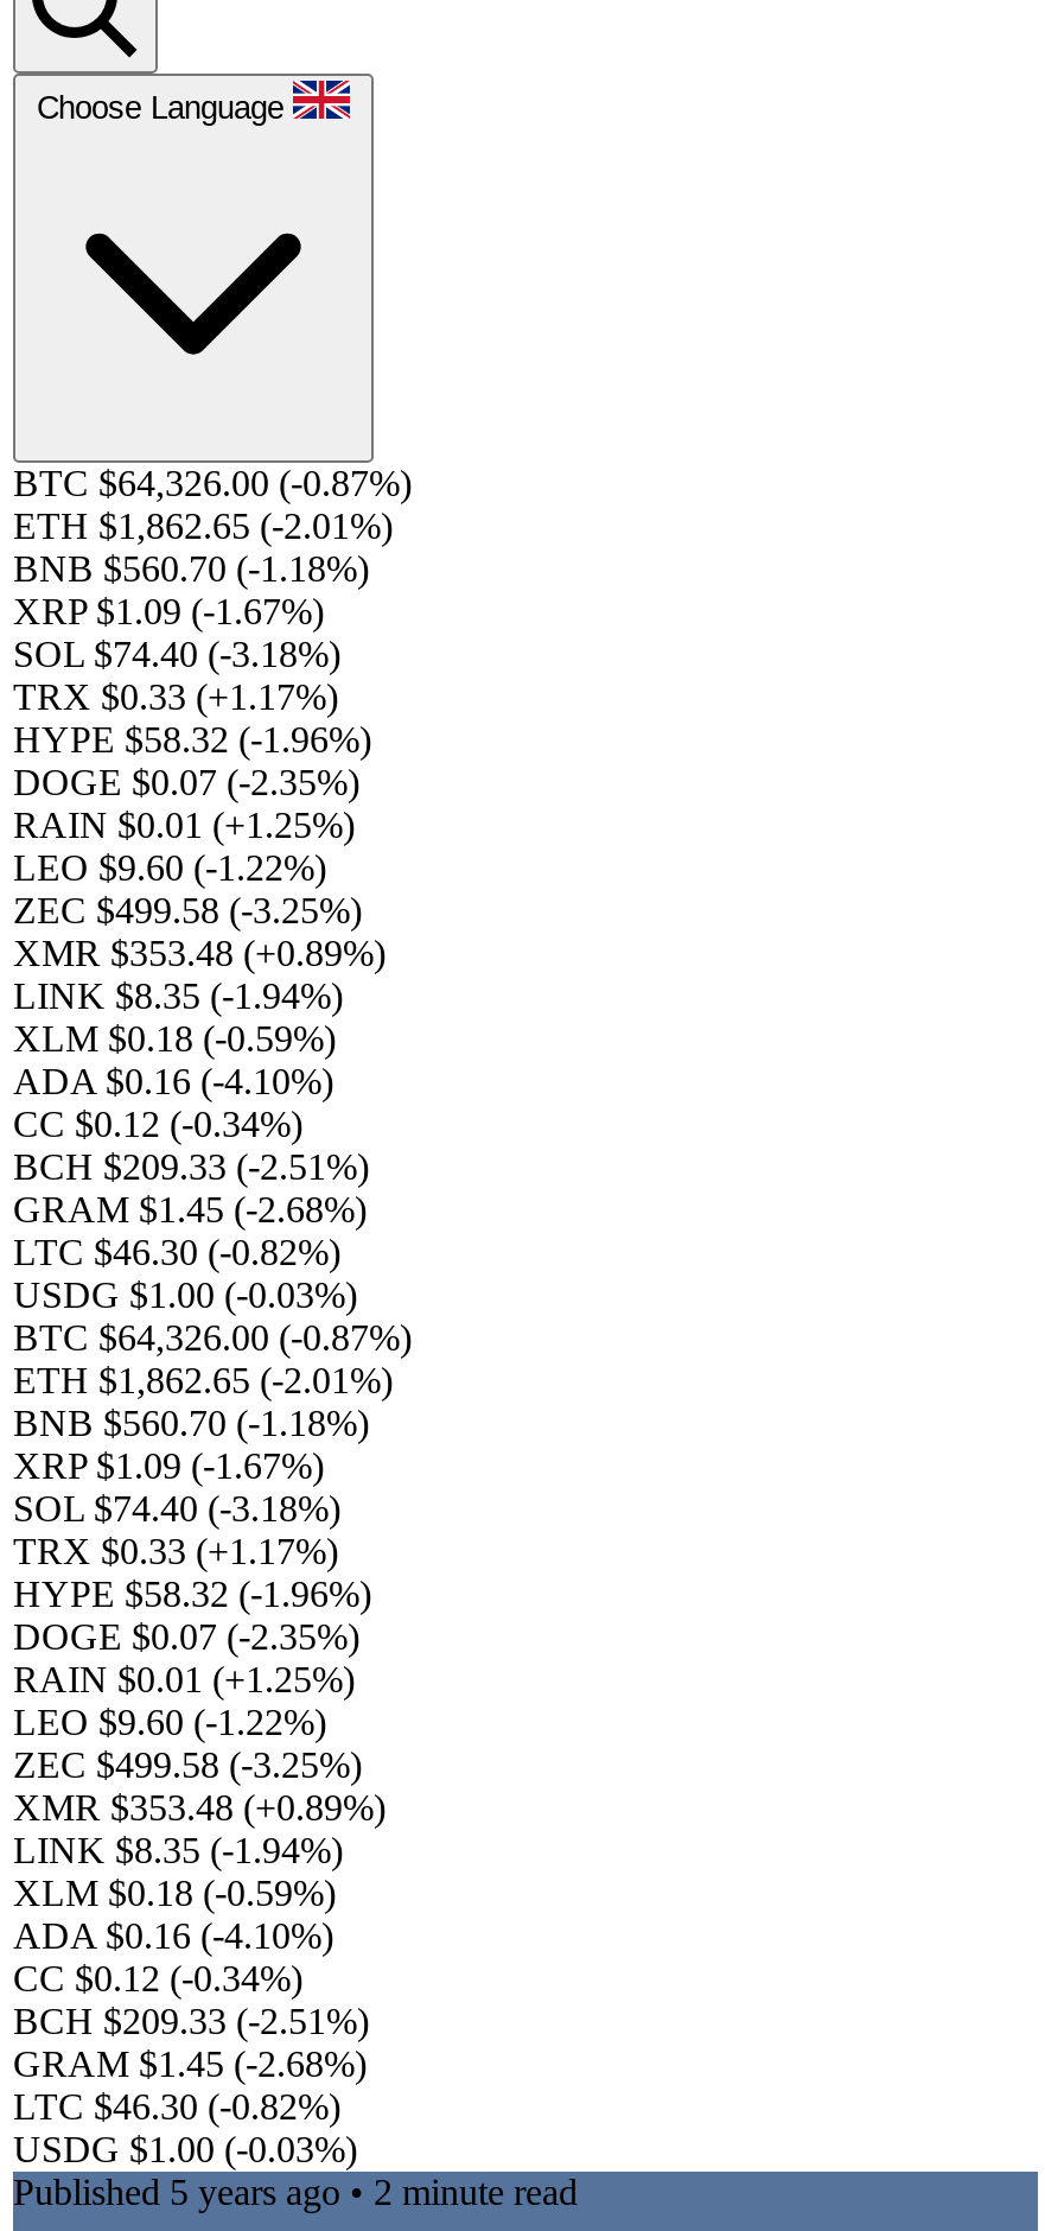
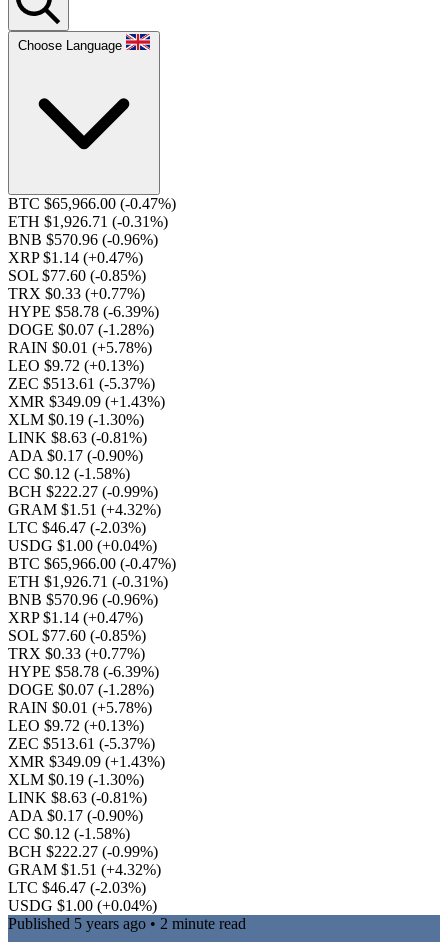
- BTC $64,326.00(-0.87%)
- ETH $1,862.65 (-2.01%)
- BNB $560.70 (-1.18%)
- XRP $1.09 (-1.67%)
- SOL $74.40(-3.18%)
- TRX $0.33 (+1.17%)
- HYPE $58.32 (-1.96%)
- DOGE $0.07 (-2.35%)
- RAIN $0.01 (+1.25%)
- LEO $9.60 (-1.22%)
- ZEC $499.58 (-3.25%)
- XMR $353.48(+0.89%)
- LINK $8.35 (-1.94%)
- XLM $0.18 (-0.59%)
- ADA $0.16 (-4.10%)
- CC $0.12 (-0.34%)
- BCH $209.33 (-2.51%)
- GRAM $1.45 (-2.68%)
- LTC $46.30 (-0.82%)
- USDG $1.00(-0.03%)
- BTC $64,326.00 (-0.87%)
- ETH $1,862.65 (-2.01%)
- BNB $560.70 (-1.18%)
- XRP $1.09 (-1.67%)
- SOL $74.40(-3.18%)
- TRX $0.33 (+1.17%)
- HYPE $58.32 (-1.96%)
- DOGE $0.07 (-2.35%)
- RAIN $0.01 (+1.25%)
- LEO $9.60 (-1.22%)
- ZEC $499.58 (-3.25%)
- XMR $353.48(+0.89%)
- LINK $8.35 (-1.94%)
- XLM $0.18 (-0.59%)
- ADA $0.16 (-4.10%)
- CC $0.12 (-0.34%)
- BCH $209.33 (-2.51%)
- GRAM $1.45 (-2.68%)
- LTC $46.30 (-0.82%)
- USDG $1.00(-0.03%)
+ BTC $65,966.00(-0.47%)
+ ETH $1,926.71 (-0.31%)
+ BNB $570.96 (-0.96%)
+ XRP $1.14 (+0.47%)
+ SOL $77.60(-0.85%)
+ TRX $0.33 (+0.77%)
+ HYPE $58.78 (-6.39%)
+ DOGE $0.07 (-1.28%)
+ RAIN $0.01 (+5.78%)
+ LEO $9.72 (+0.13%)
+ ZEC $513.61 (-5.37%)
+ XMR $349.09(+1.43%)
+ XLM $0.19 (-1.30%)
+ LINK $8.63 (-0.81%)
+ ADA $0.17 (-0.90%)
+ CC $0.12 (-1.58%)
+ BCH $222.27 (-0.99%)
+ GRAM $1.51 (+4.32%)
+ LTC $46.47 (-2.03%)
+ USDG $1.00(+0.04%)
+ BTC $65,966.00 (-0.47%)
+ ETH $1,926.71 (-0.31%)
+ BNB $570.96 (-0.96%)
+ XRP $1.14 (+0.47%)
+ SOL $77.60(-0.85%)
+ TRX $0.33 (+0.77%)
+ HYPE $58.78 (-6.39%)
+ DOGE $0.07 (-1.28%)
+ RAIN $0.01 (+5.78%)
+ LEO $9.72 (+0.13%)
+ ZEC $513.61 (-5.37%)
+ XMR $349.09(+1.43%)
+ XLM $0.19 (-1.30%)
+ LINK $8.63 (-0.81%)
+ ADA $0.17 (-0.90%)
+ CC $0.12 (-1.58%)
+ BCH $222.27 (-0.99%)
+ GRAM $1.51 (+4.32%)
+ LTC $46.47 (-2.03%)
+ USDG $1.00(+0.04%)
